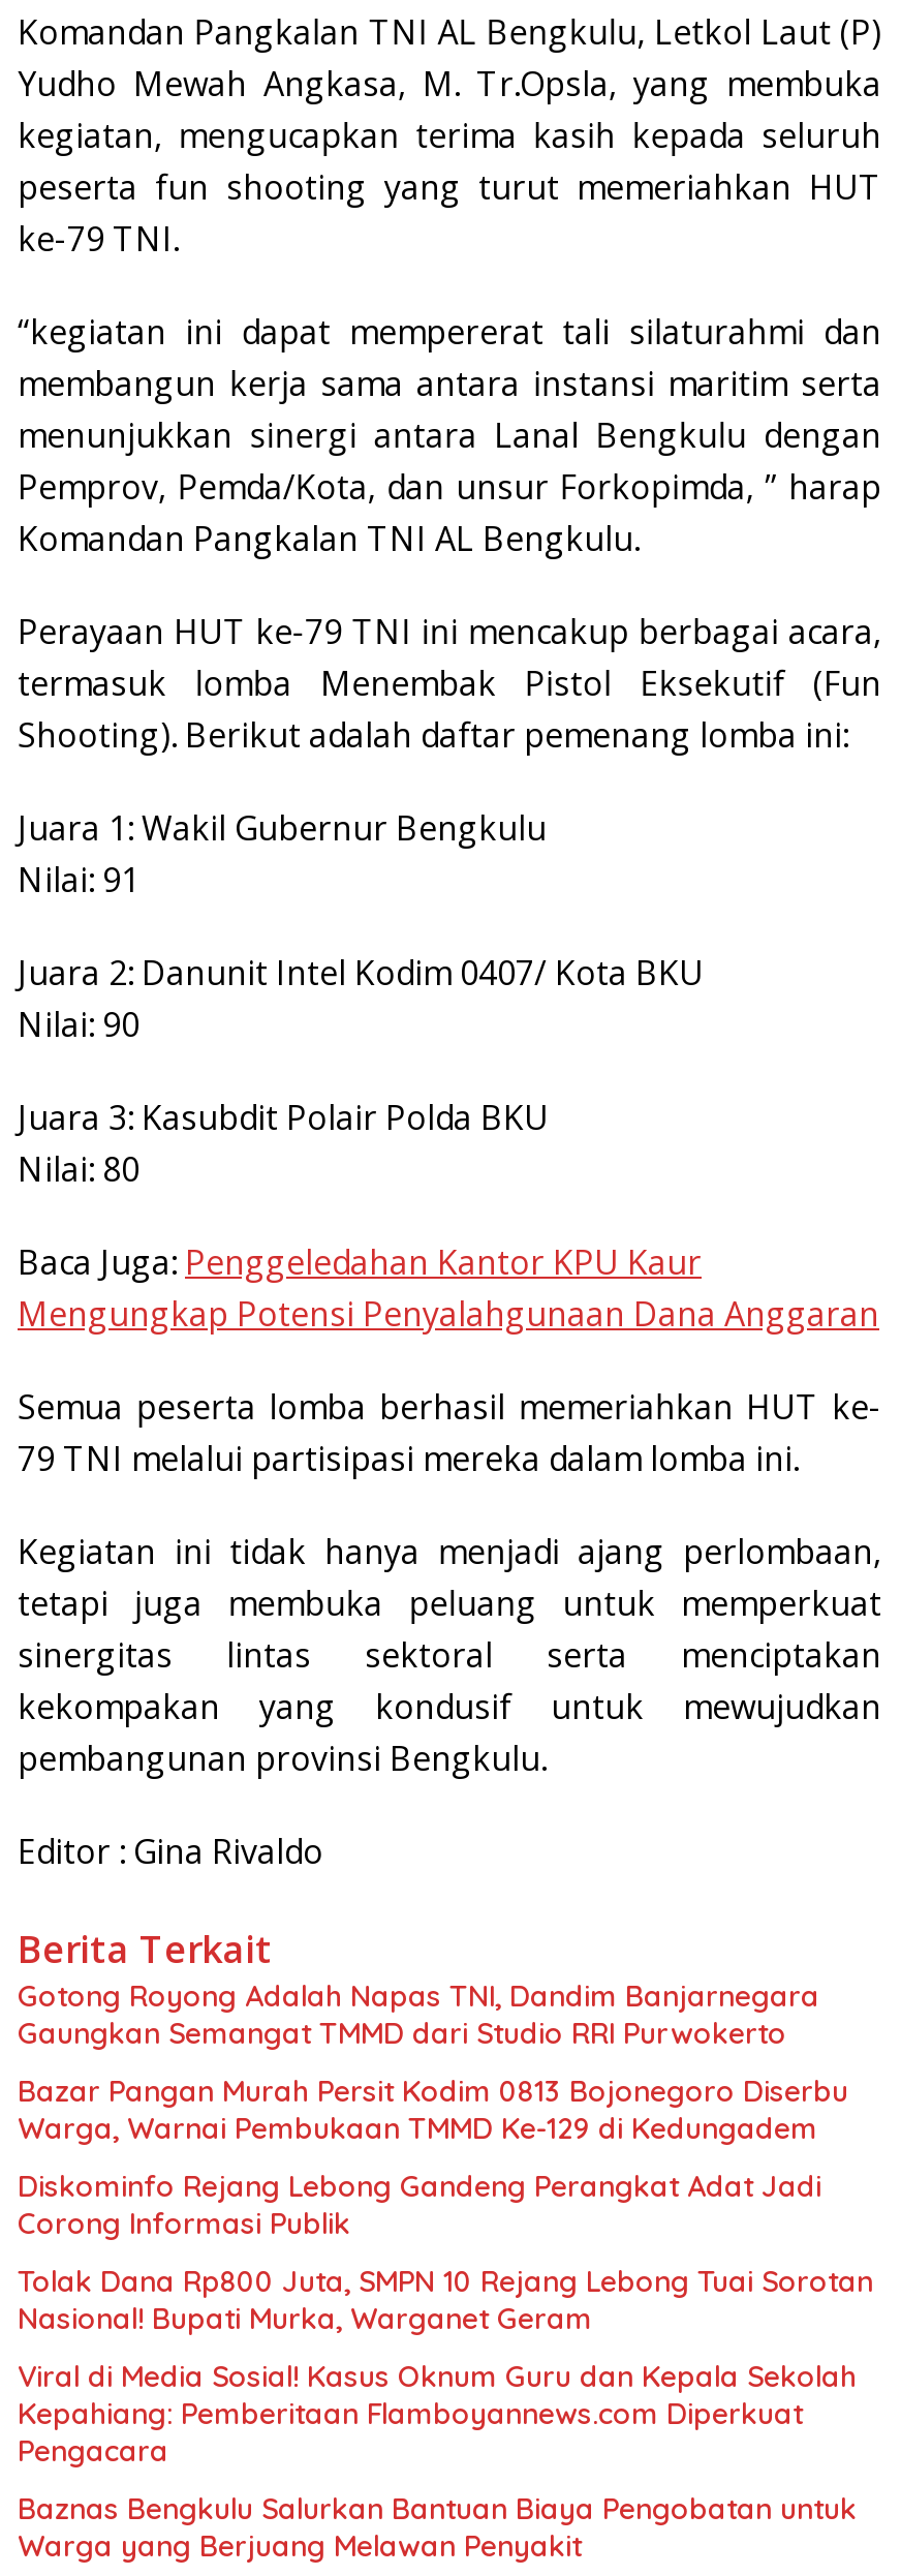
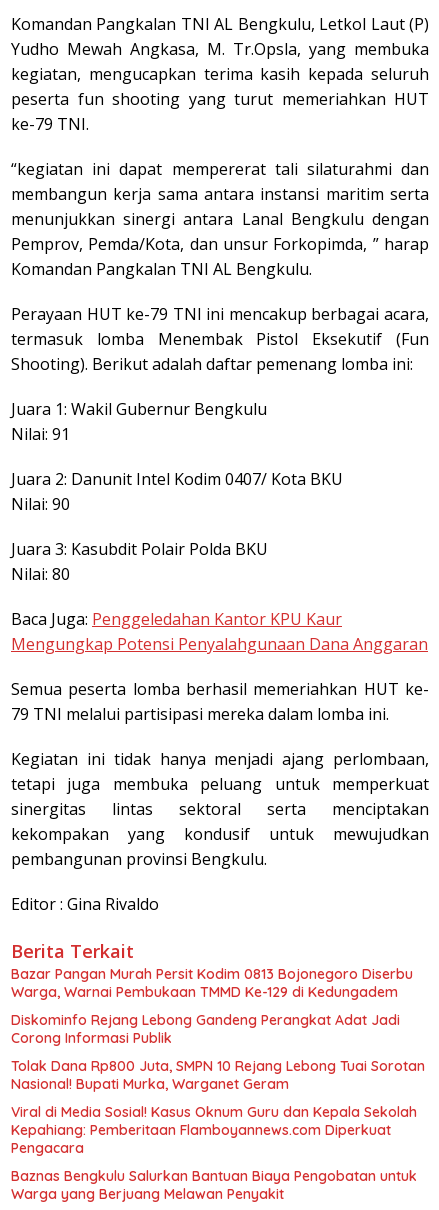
- Gotong Royong Adalah Napas TNI, Dandim Banjarnegara
- Gaungkan Semangat TMMD dari Studio RRI Purwokerto
